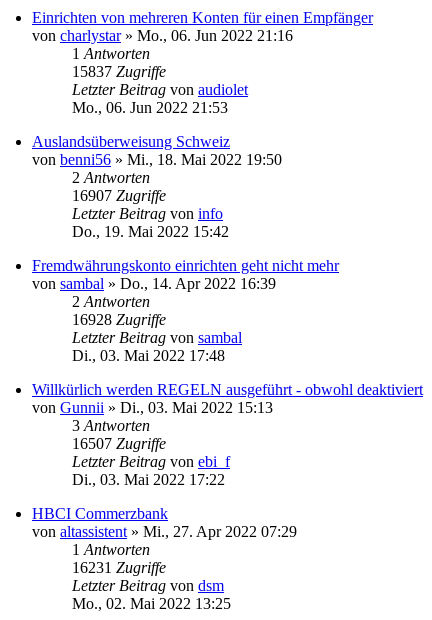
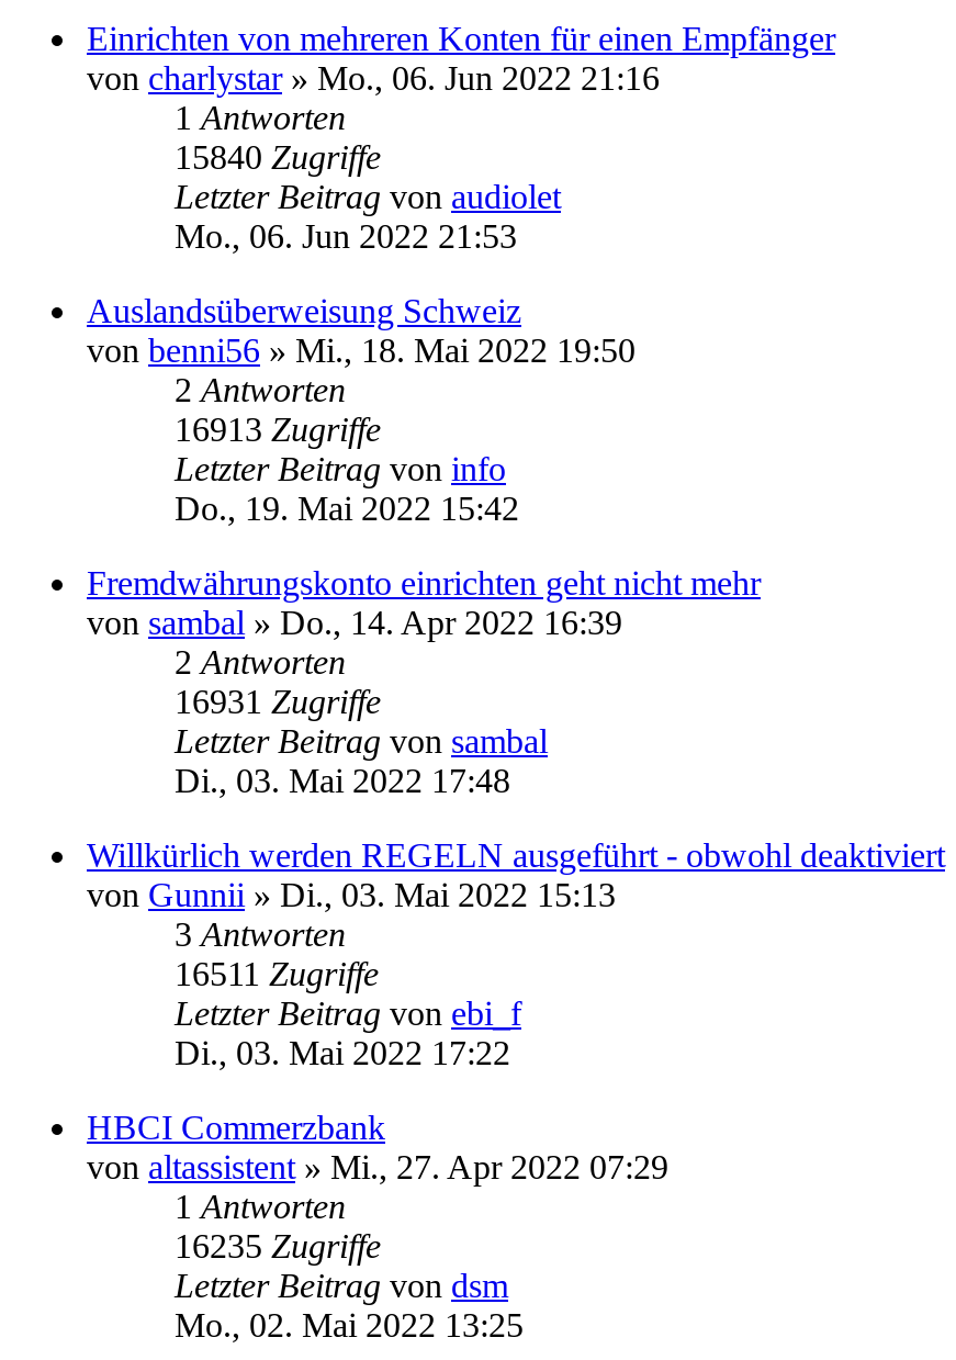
- 15837 Zugriffe
+ 15840 Zugriffe

- 16907 Zugriffe
+ 16913 Zugriffe

- 16928 Zugriffe
+ 16931 Zugriffe

- 16507 Zugriffe
+ 16511 Zugriffe

- 16231 Zugriffe
+ 16235 Zugriffe
